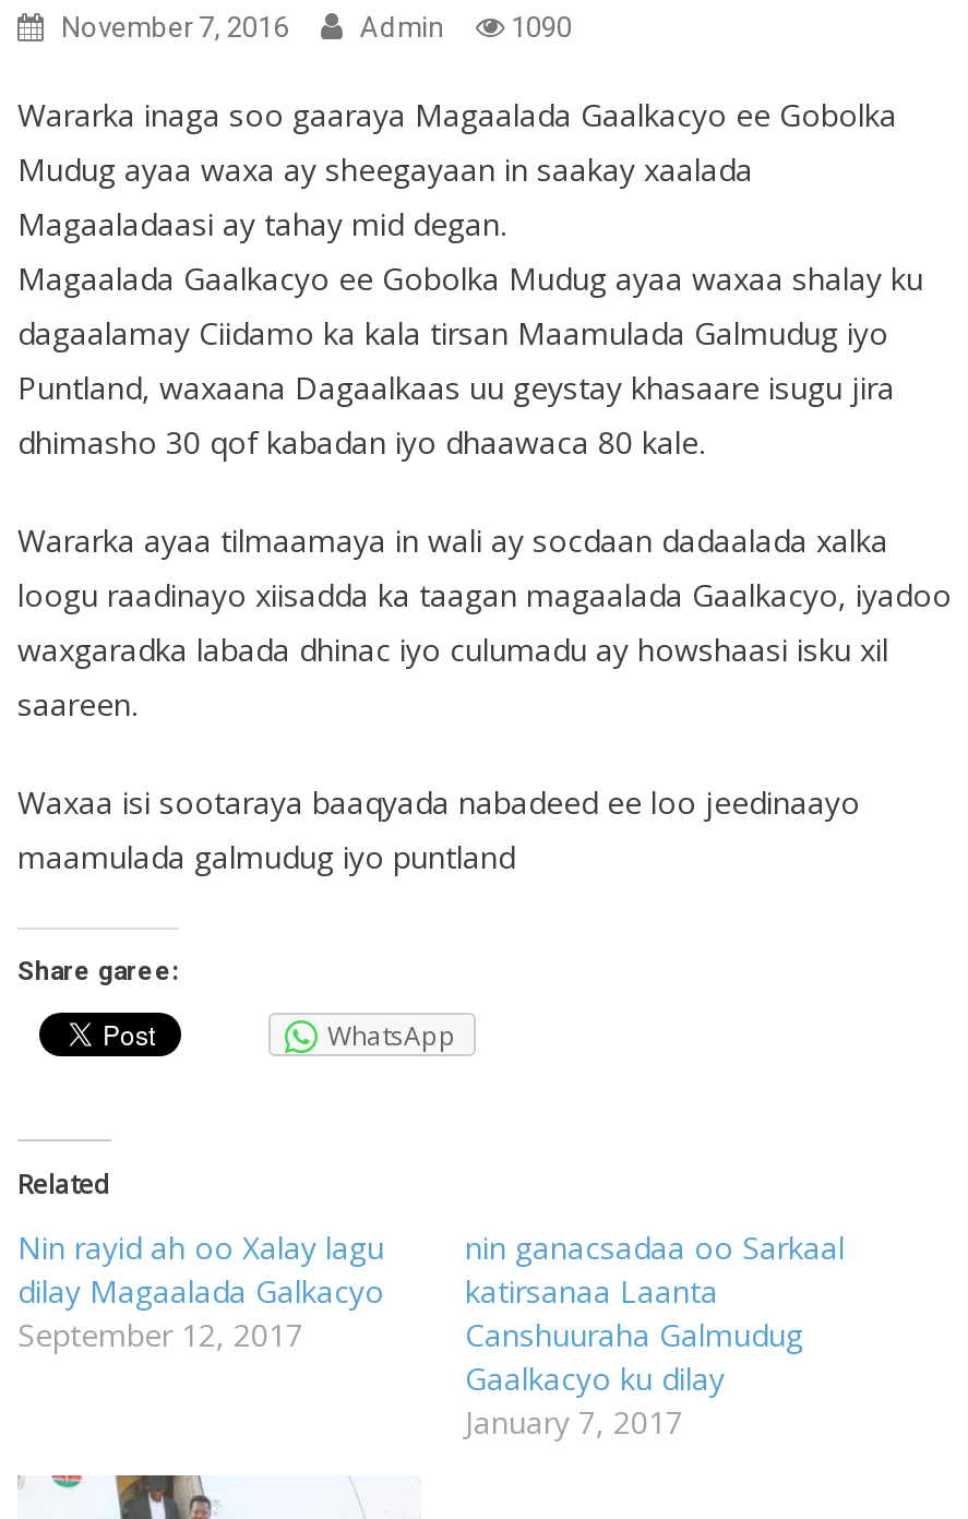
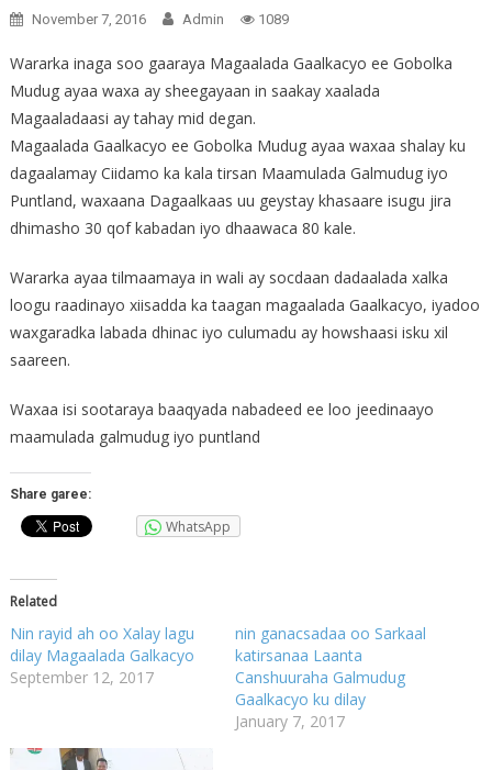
- 1090
+ 1089
